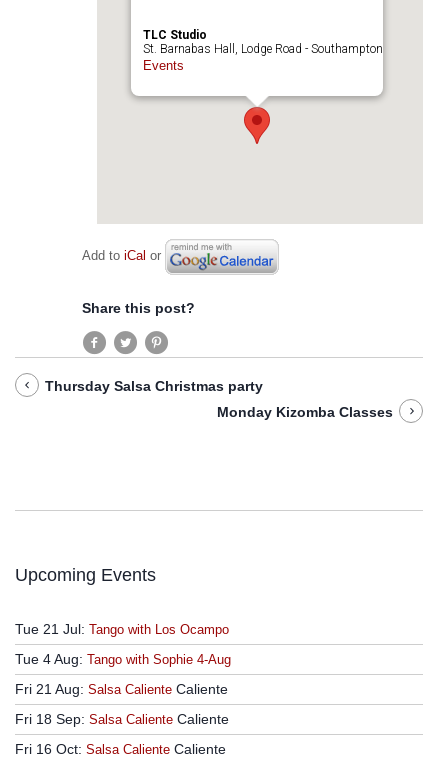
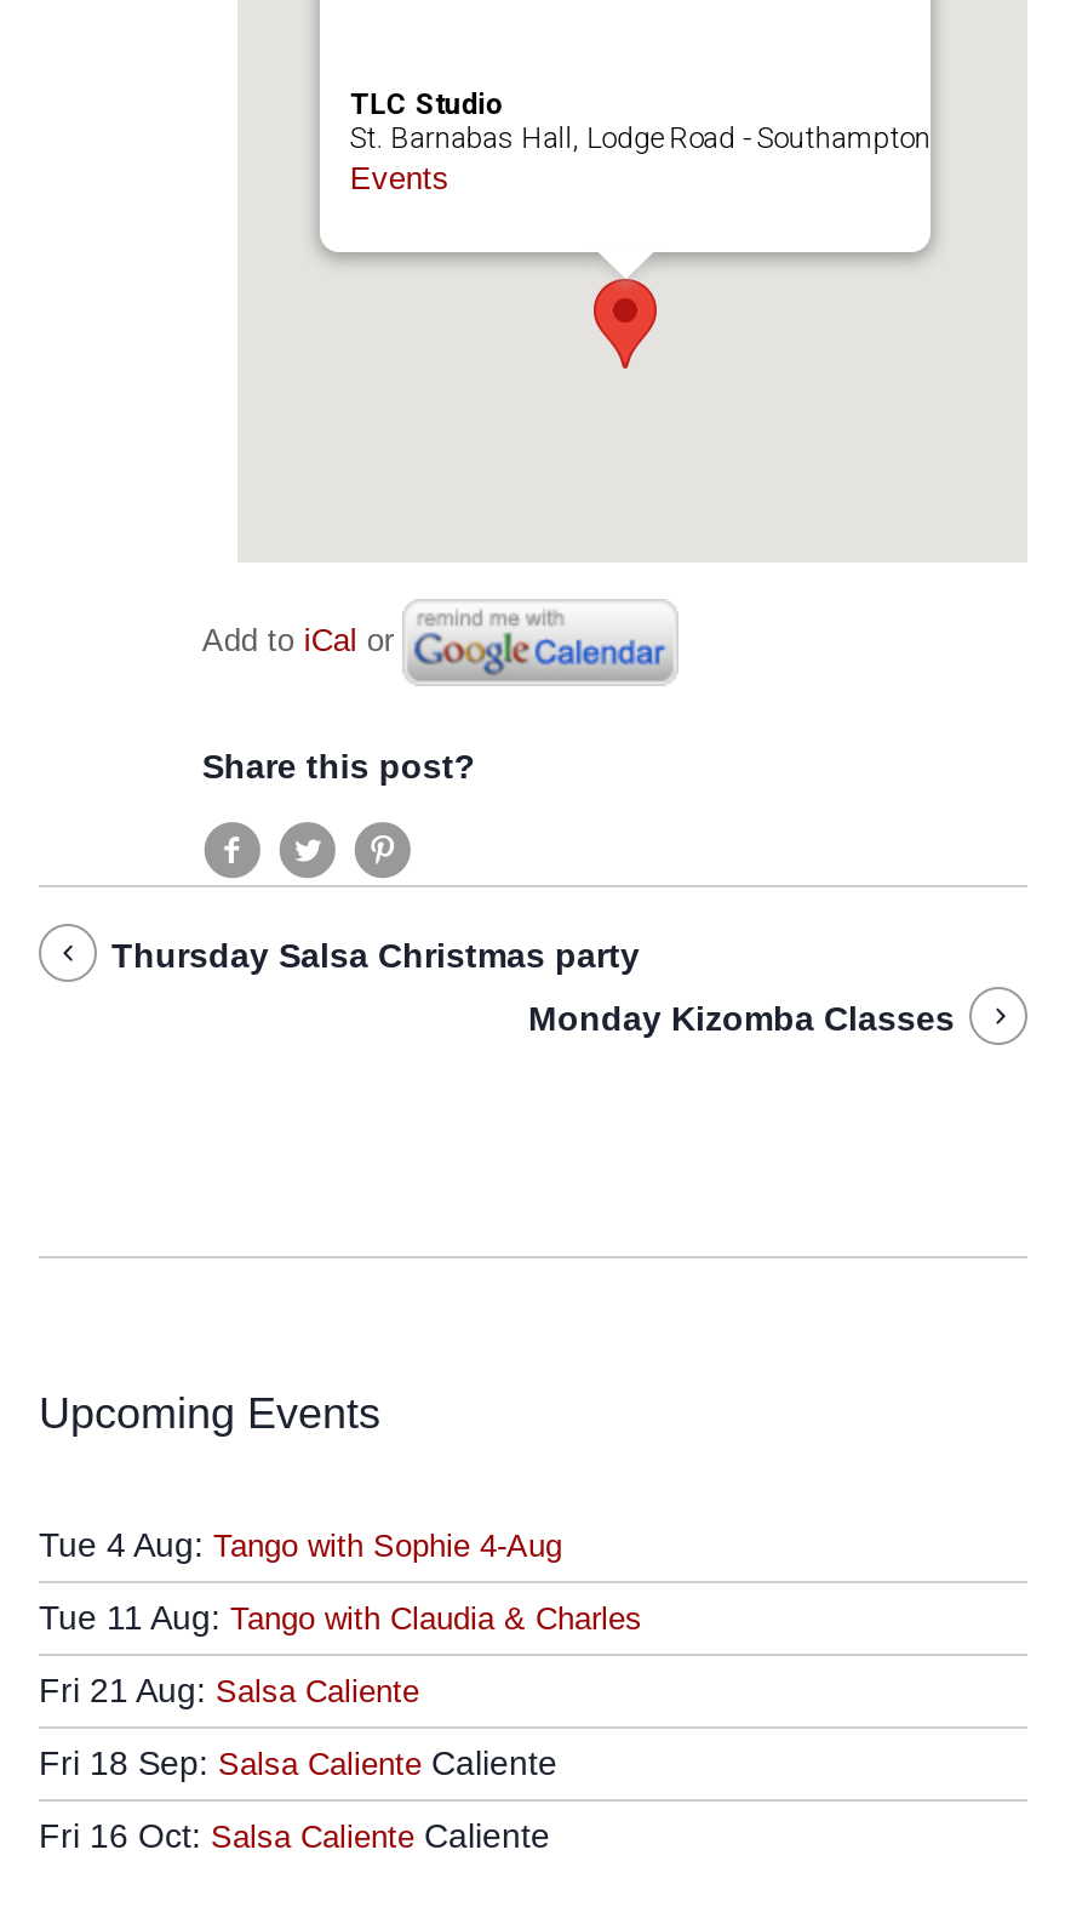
- Tue 21 Jul: Tango with Los Ocampo

moved up: Tue 4 Aug: Tango with Sophie 4-Aug

- Fri 21 Aug: Salsa Caliente Caliente
+ Tue 11 Aug: Tango with Claudia & Charles
+ Fri 21 Aug: Salsa Caliente
